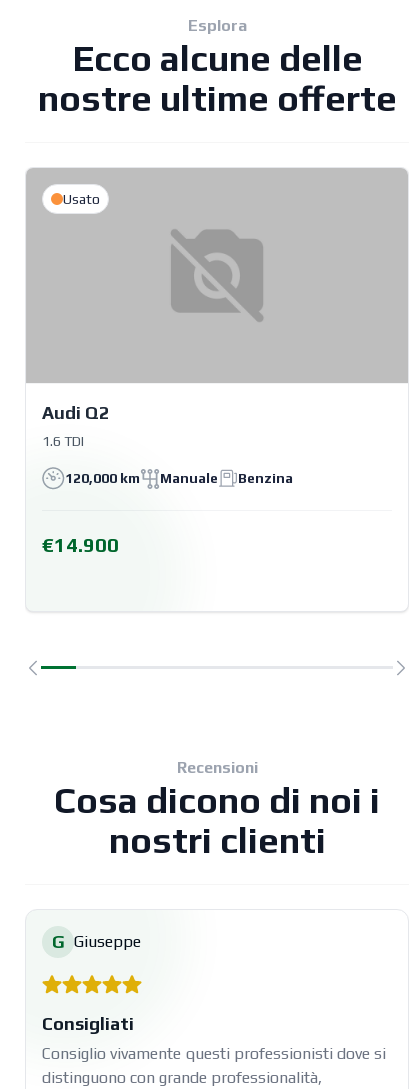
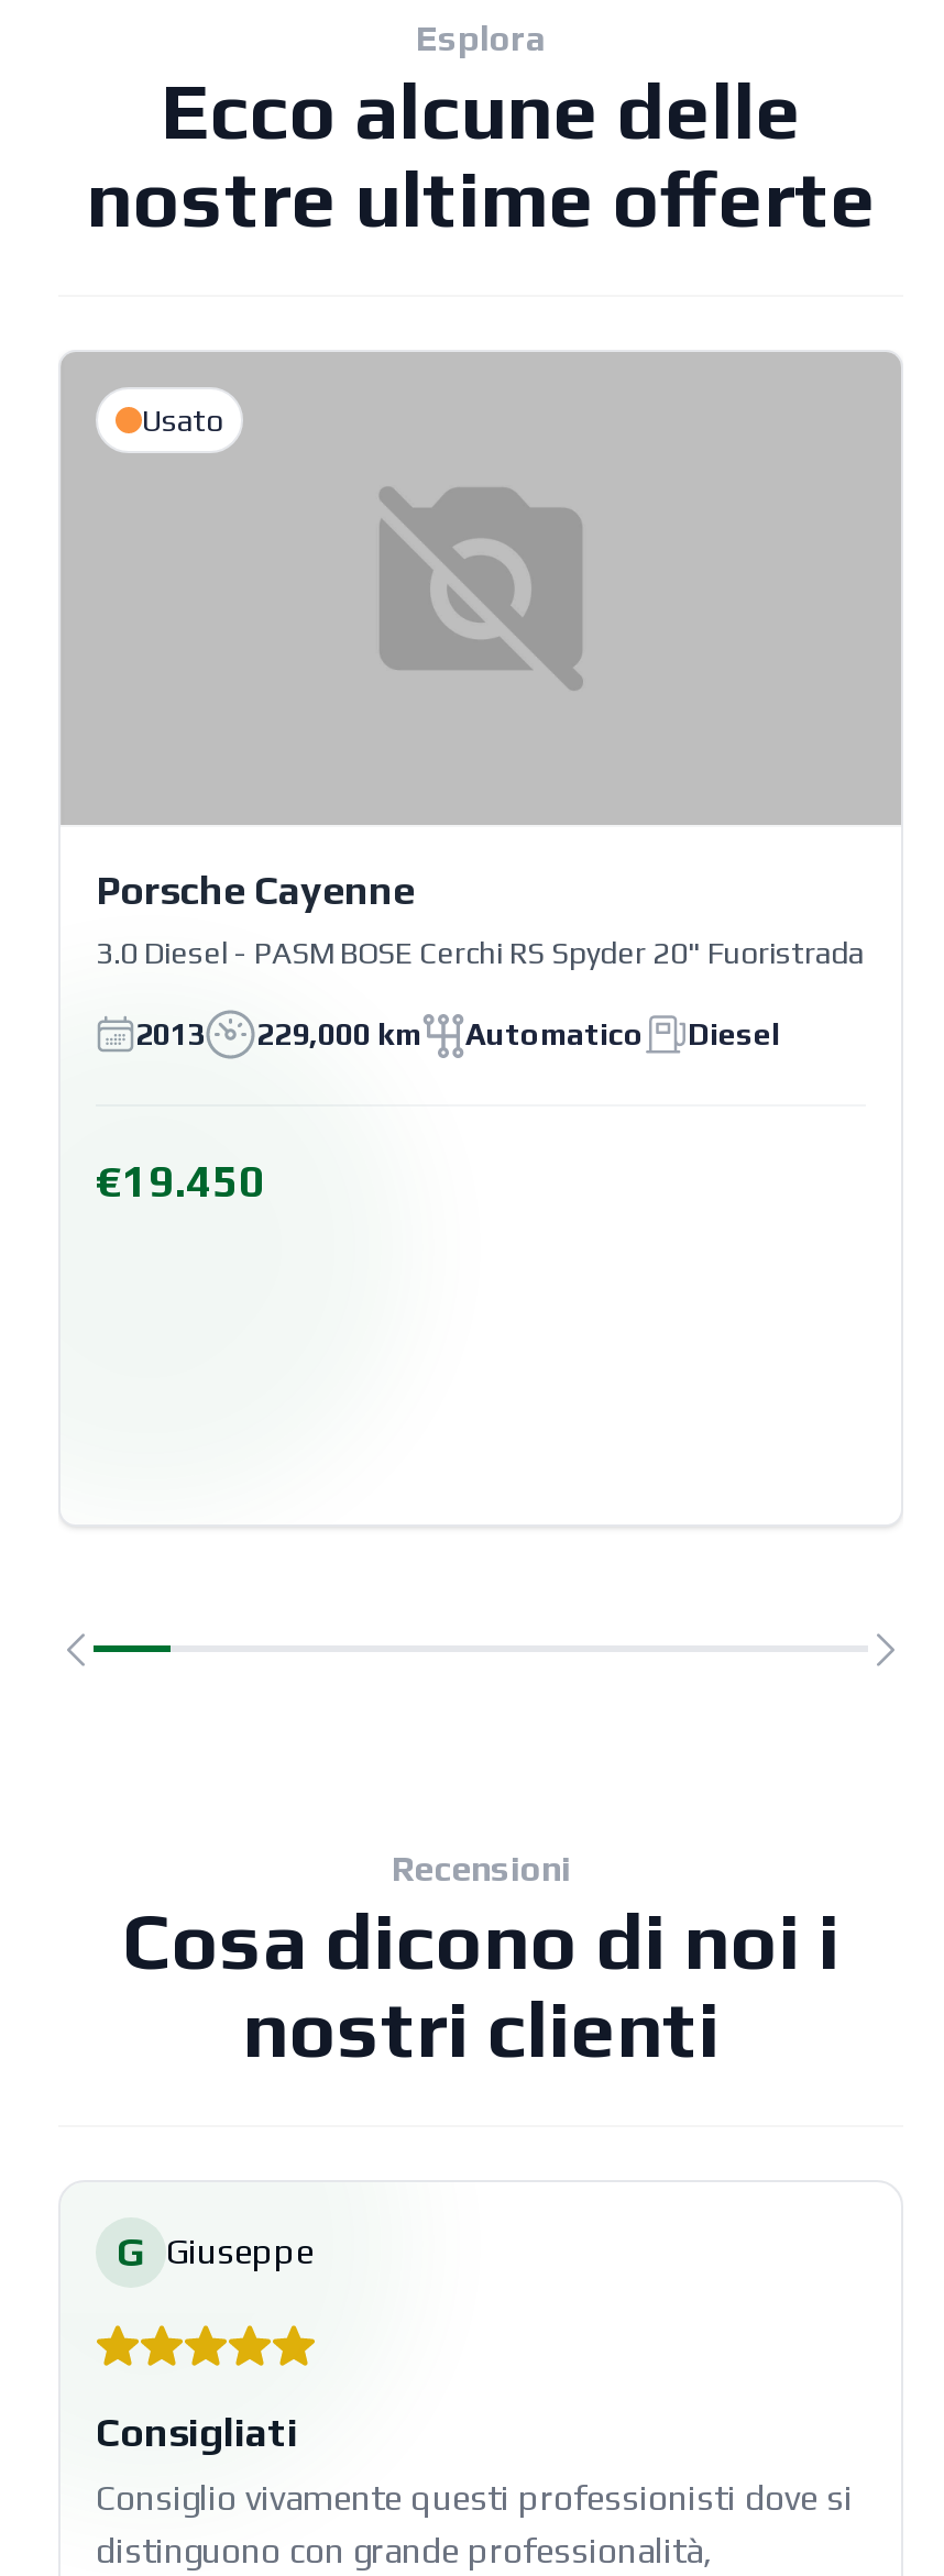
- Audi Q2
+ Porsche Cayenne

- 1.6 TDI
+ 3.0 Diesel - PASM BOSE Cerchi RS Spyder 20" Fuoristrada

- 120,000 km
- Manuale
- Benzina
+ 2013
+ 229,000 km
+ Automatico
+ Diesel

- €14.900
+ €19.450
